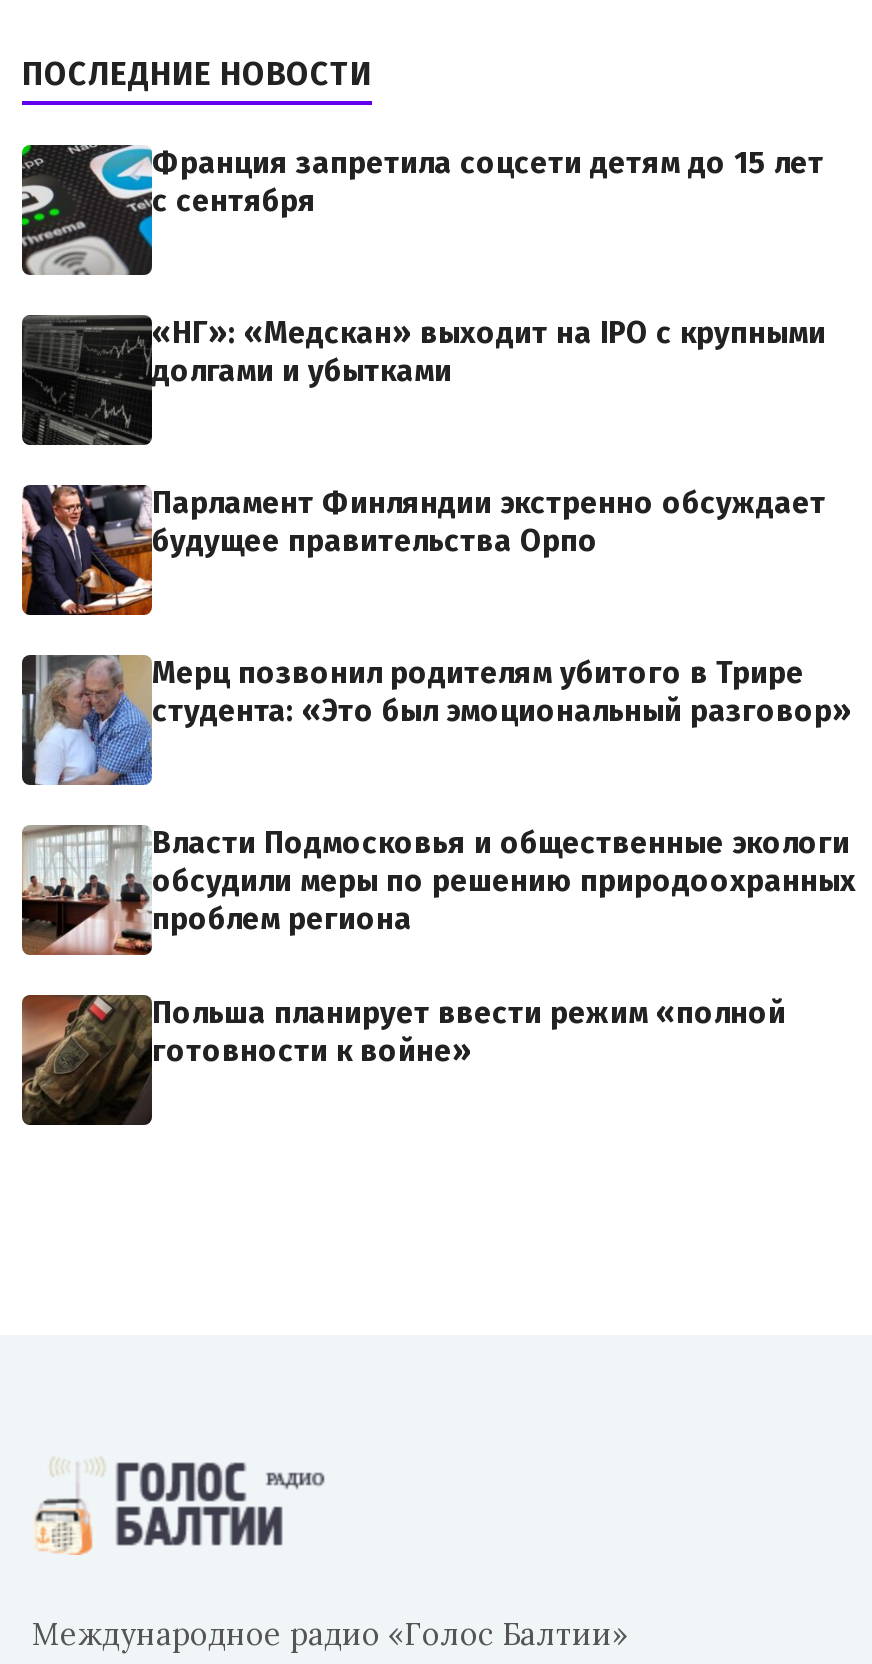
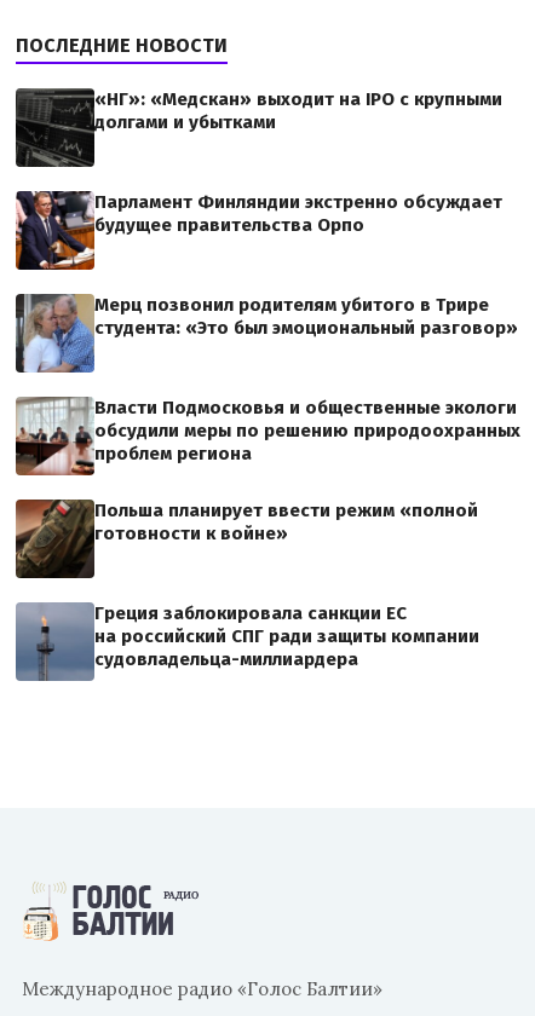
- [image]
- Франция запретила соцсети детям до 15 лет
- с сентября

moved up: [image] | «НГ»: «Медскан» выходит на IPO с крупными | долгами и убытками | ... | Польша планирует ввести режим «полной | готовности к войне»

+ [image]
+ Греция заблокировала санкции ЕС
+ на российский СПГ ради защиты компании
+ судовладельца-миллиардера
